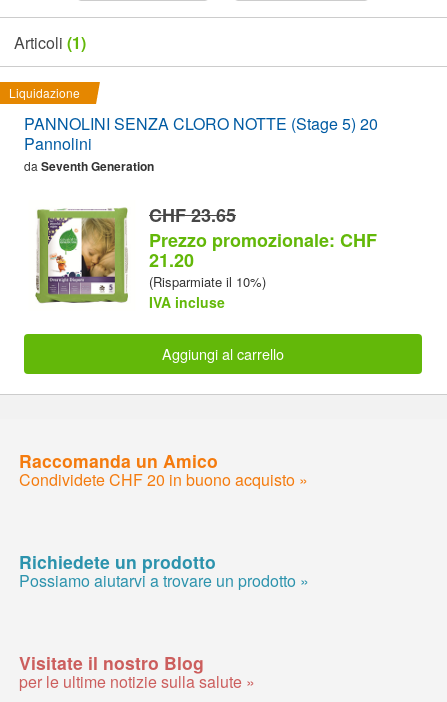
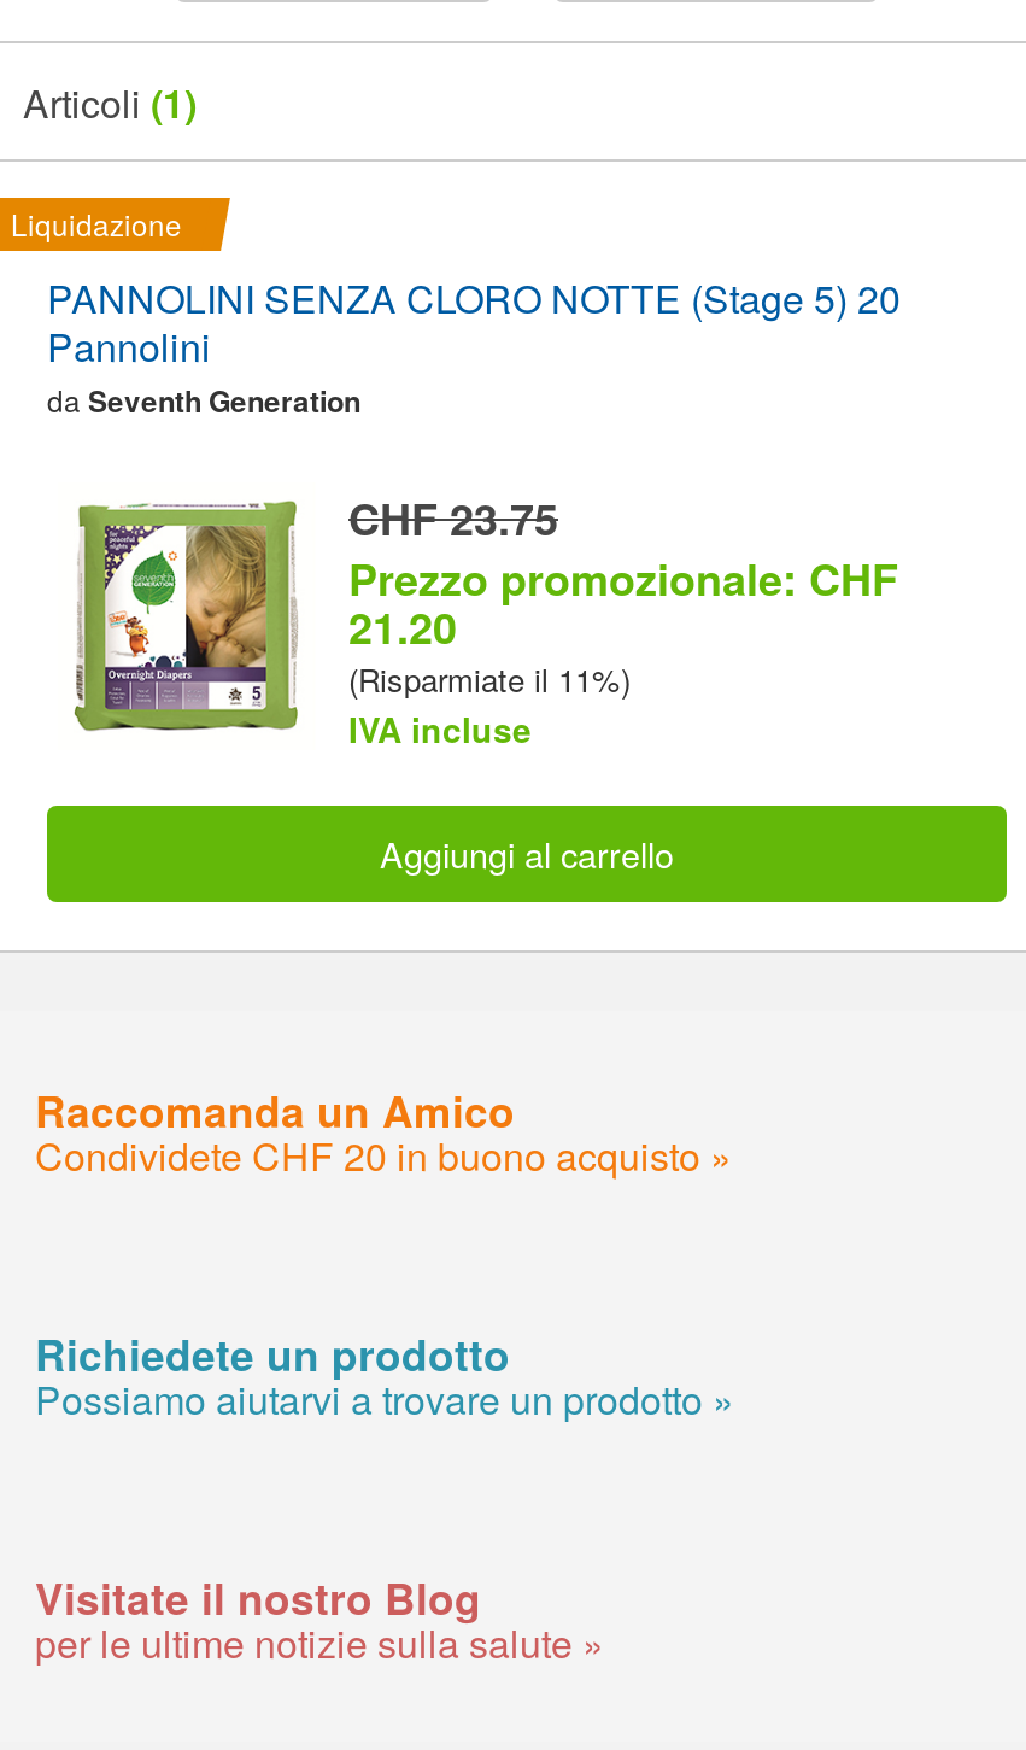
- CHF 23.65
+ CHF 23.75

- (Risparmiate il 10%)
+ (Risparmiate il 11%)
